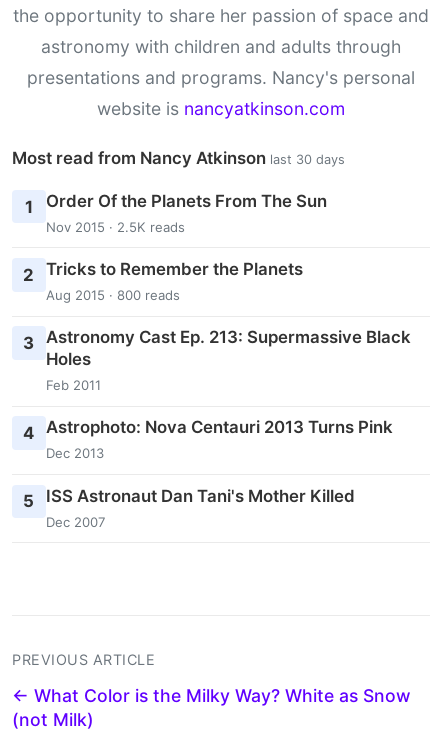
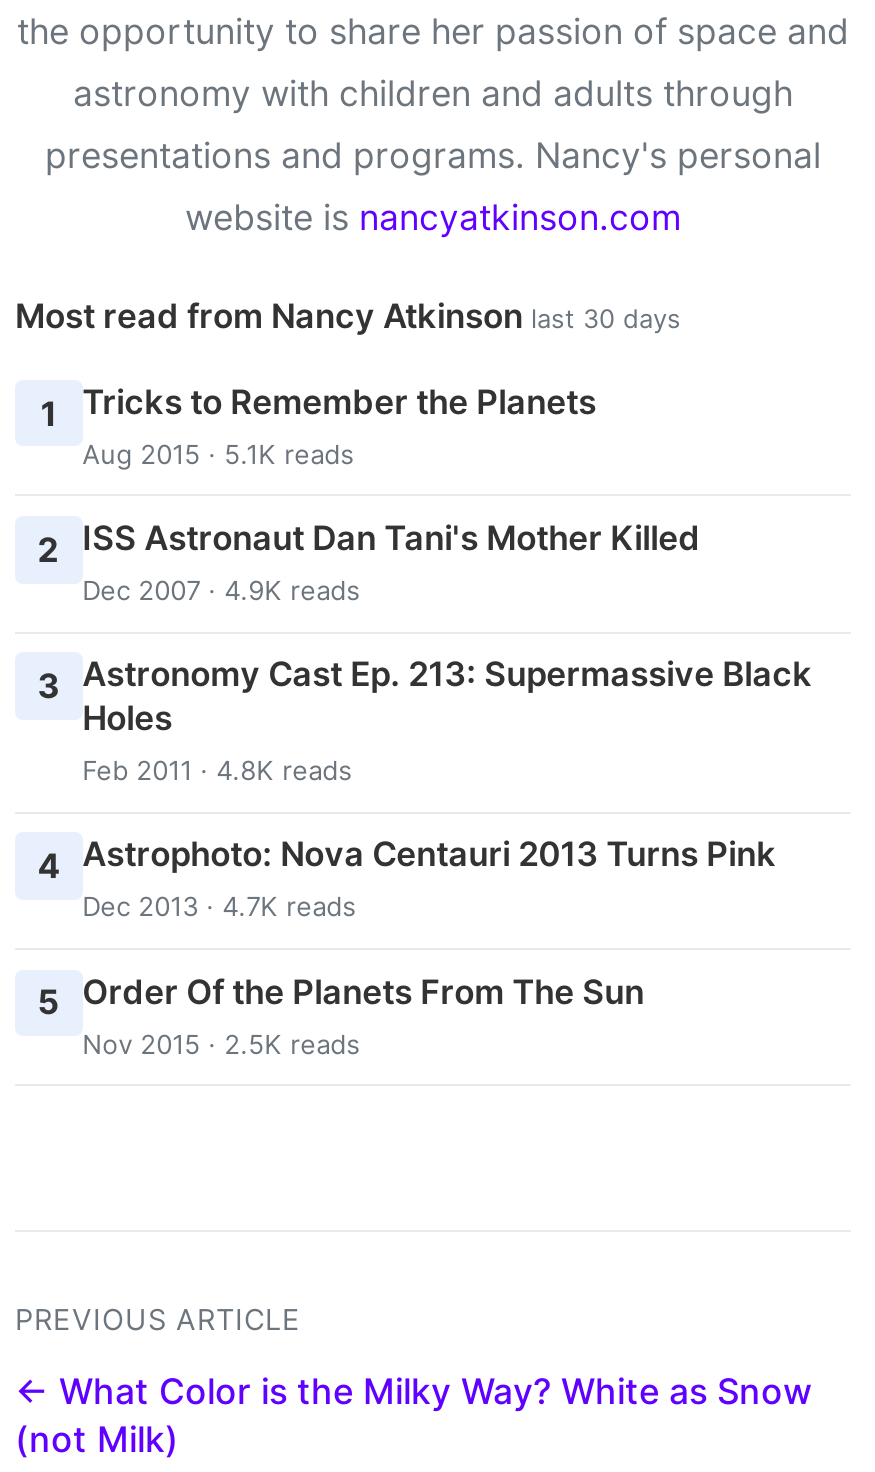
- Order Of the Planets From The Sun
- Nov 2015 · 2.5K reads
+ Tricks to Remember the Planets
+ Aug 2015 · 5.1K reads

- 2 Tricks to Remember the Planets
- Aug 2015 · 800 reads
+ 2 ISS Astronaut Dan Tani's Mother Killed
+ Dec 2007 · 4.9K reads

- Feb 2011
+ Feb 2011 · 4.8K reads

- Dec 2013
+ Dec 2013 · 4.7K reads

- 5 ISS Astronaut Dan Tani's Mother Killed
- Dec 2007
+ 5 Order Of the Planets From The Sun
+ Nov 2015 · 2.5K reads
